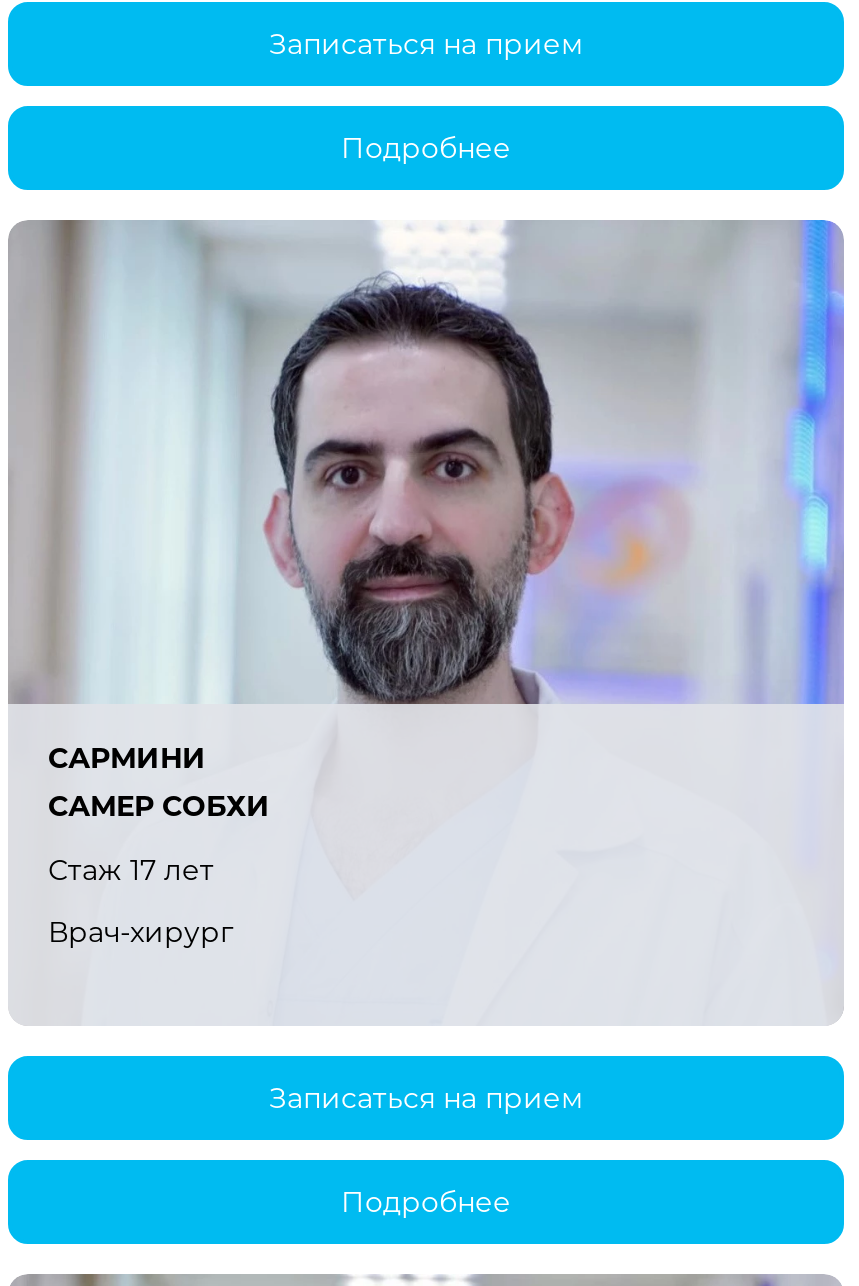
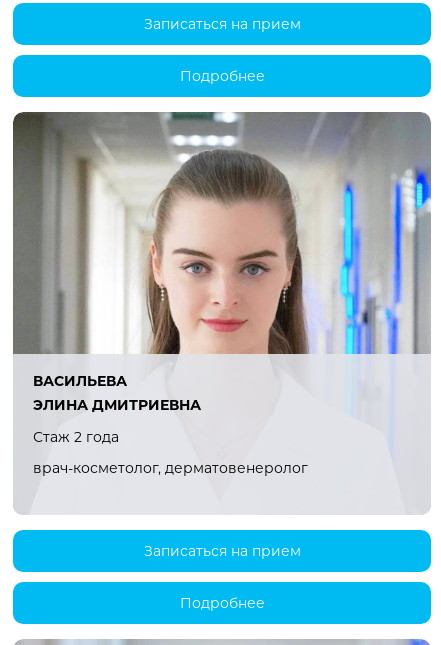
- [image]
- САРМИНИ
- САМЕР СОБХИ
+ [image]
+ ВАСИЛЬЕВА
+ ЭЛИНА ДМИТРИЕВНА

- Стаж 17 лет
+ Стаж 2 года

- Врач-хирург
+ врач-косметолог, дерматовенеролог
